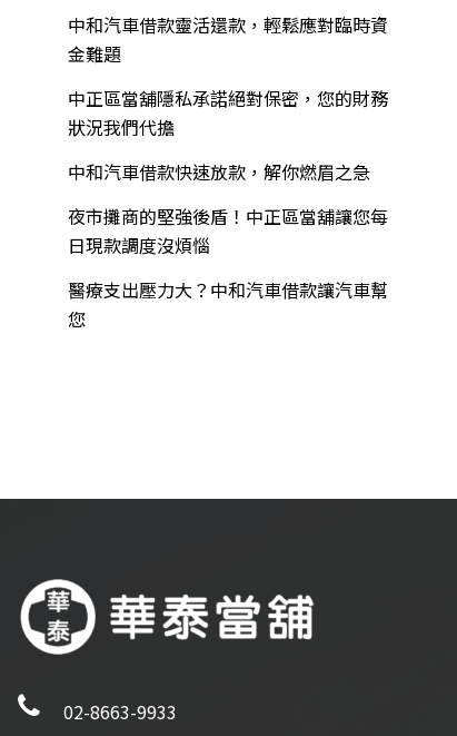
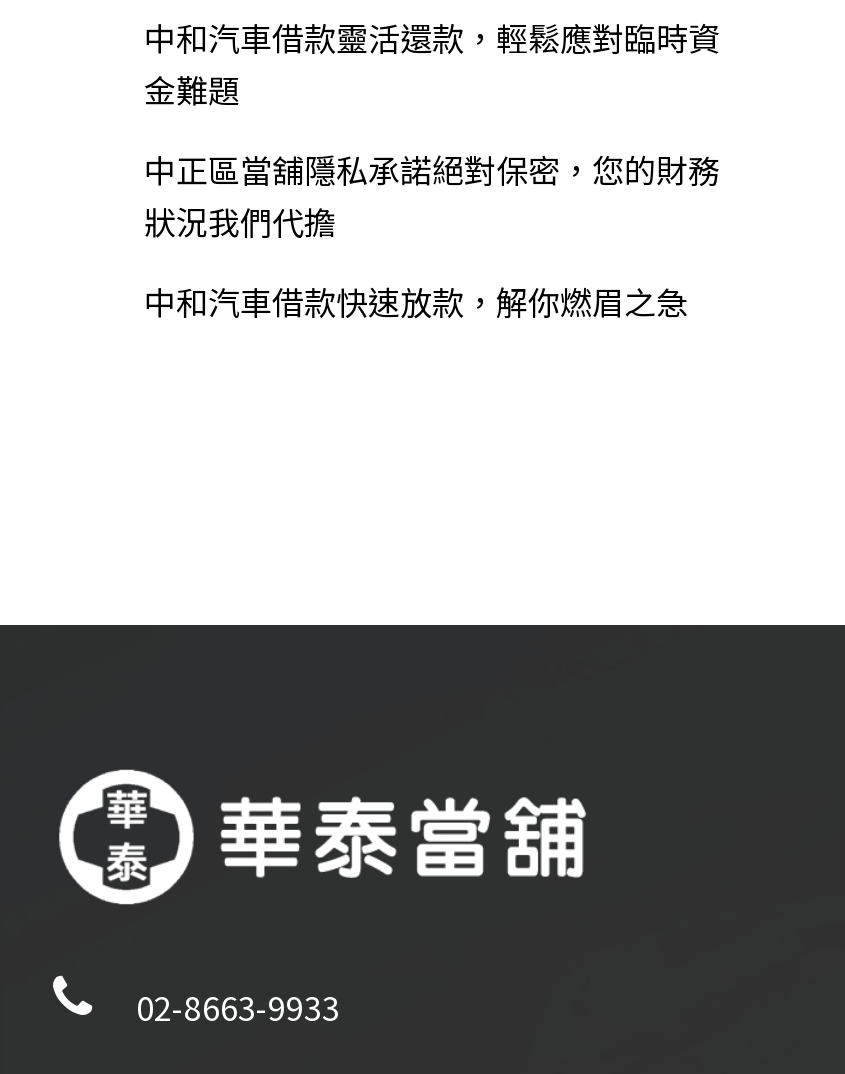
- 夜市攤商的堅強後盾！中正區當舖讓您每
- 日現款調度沒煩惱
- 醫療支出壓力大？中和汽車借款讓汽車幫
- 您
